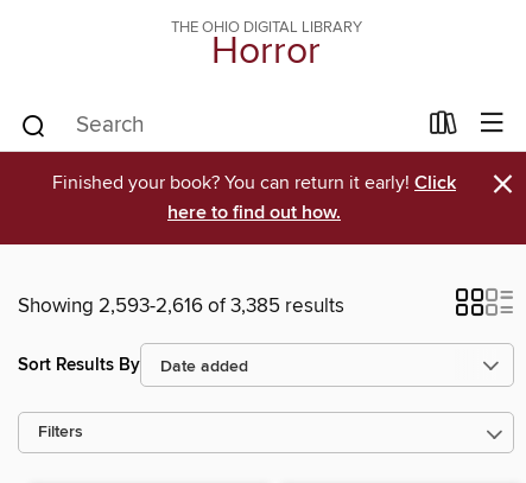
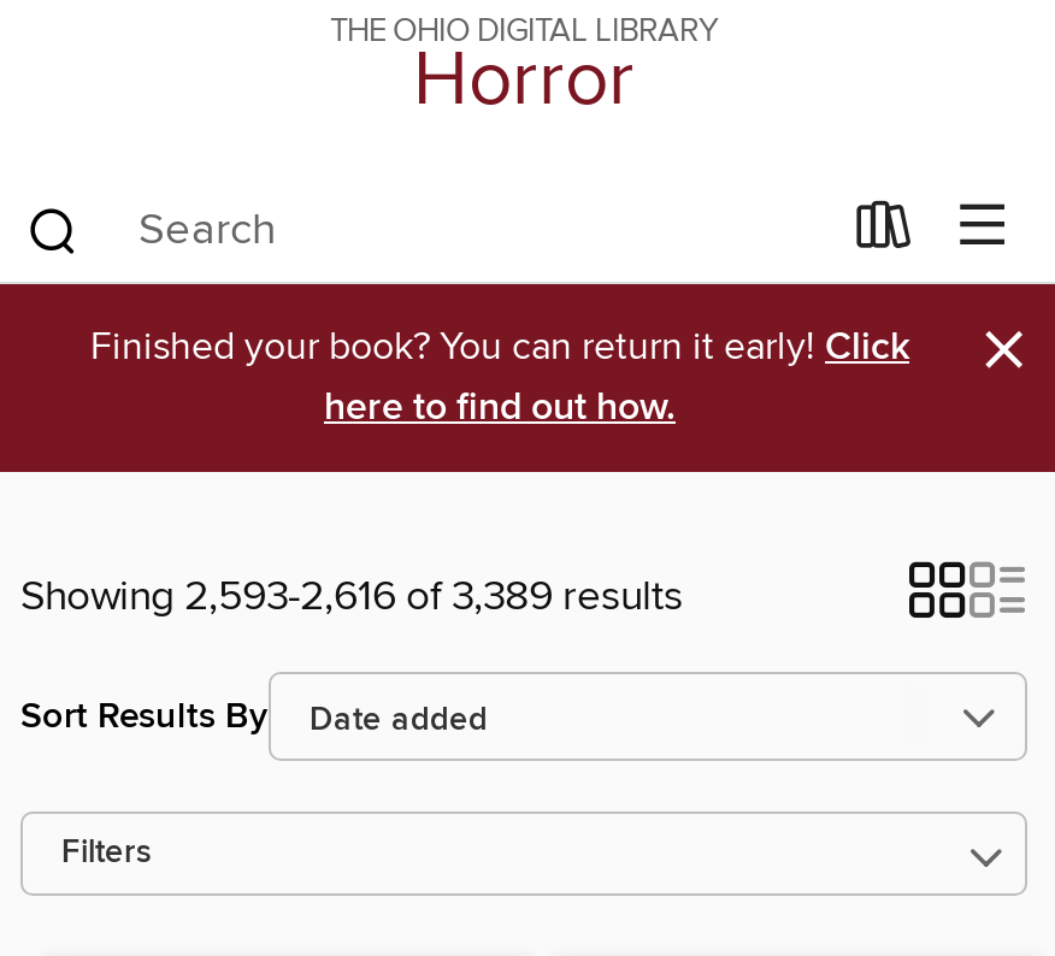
- Showing 2,593-2,616 of 3,385 results
+ Showing 2,593-2,616 of 3,389 results
